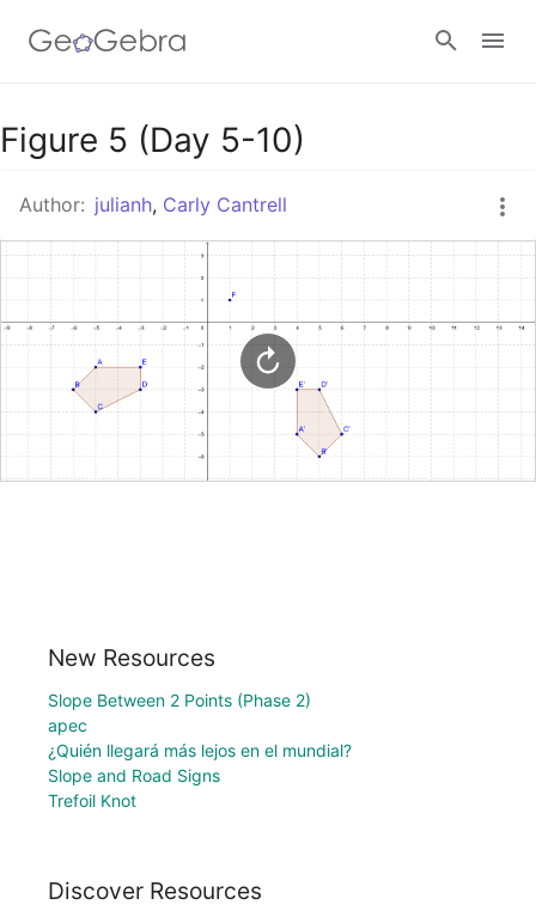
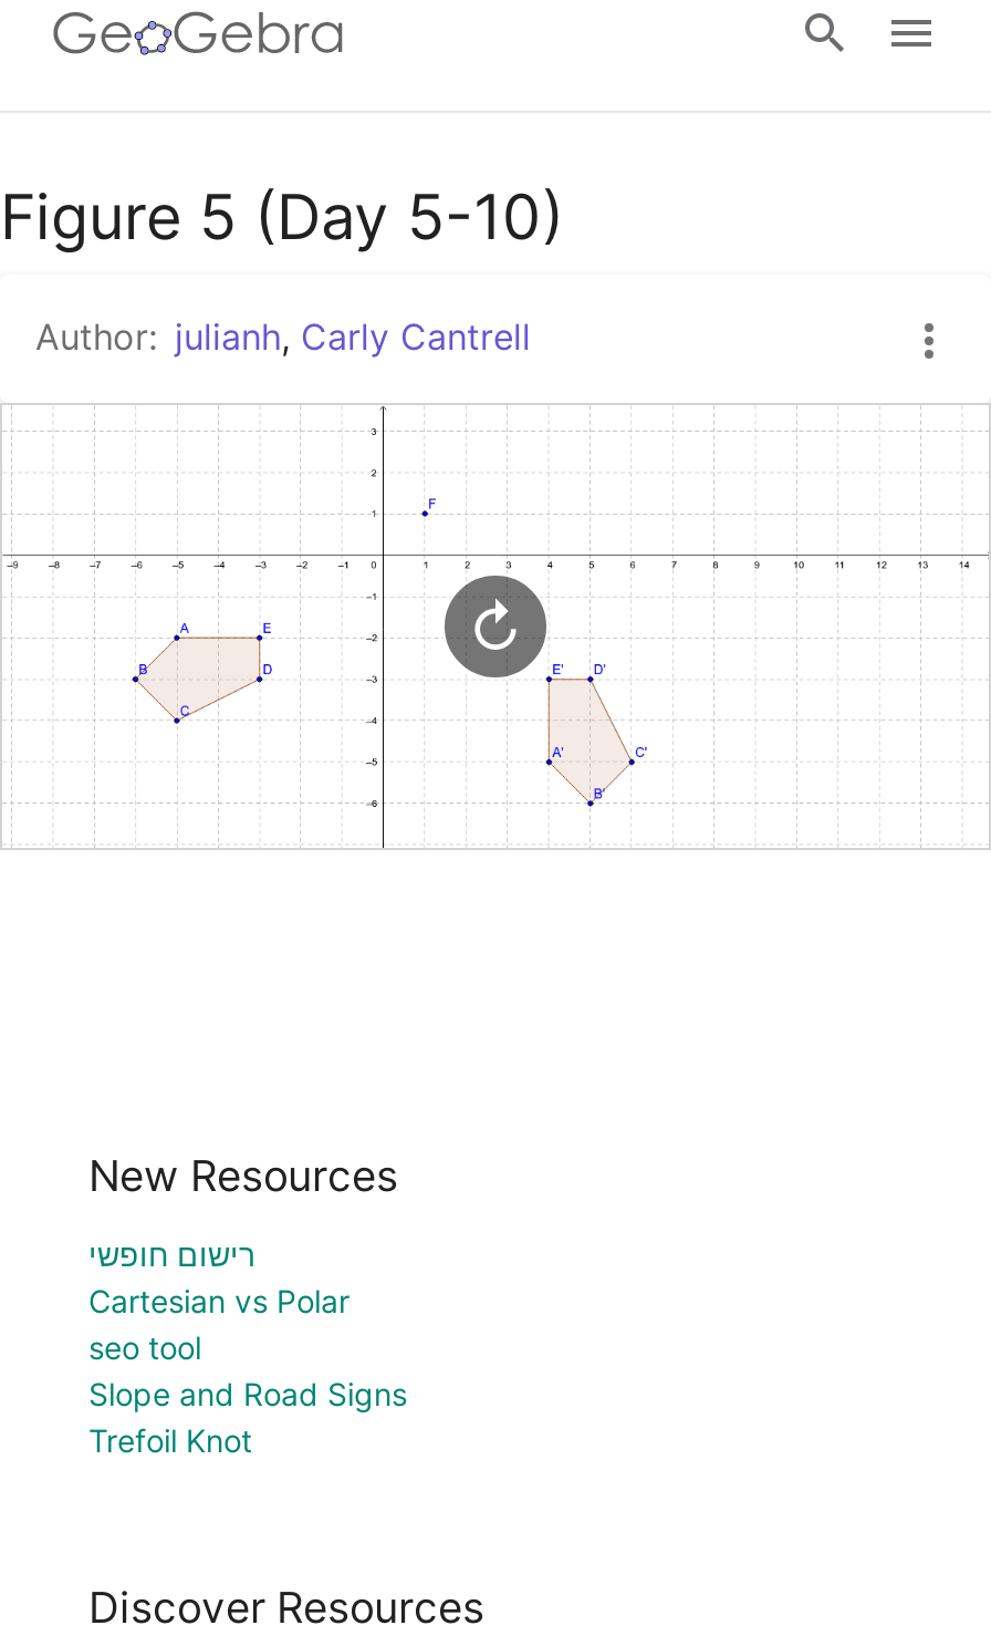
- Slope Between 2 Points (Phase 2)
- apec
- ¿Quién llegará más lejos en el mundial?
+ רישום חופשי
+ Cartesian vs Polar
+ seo tool
